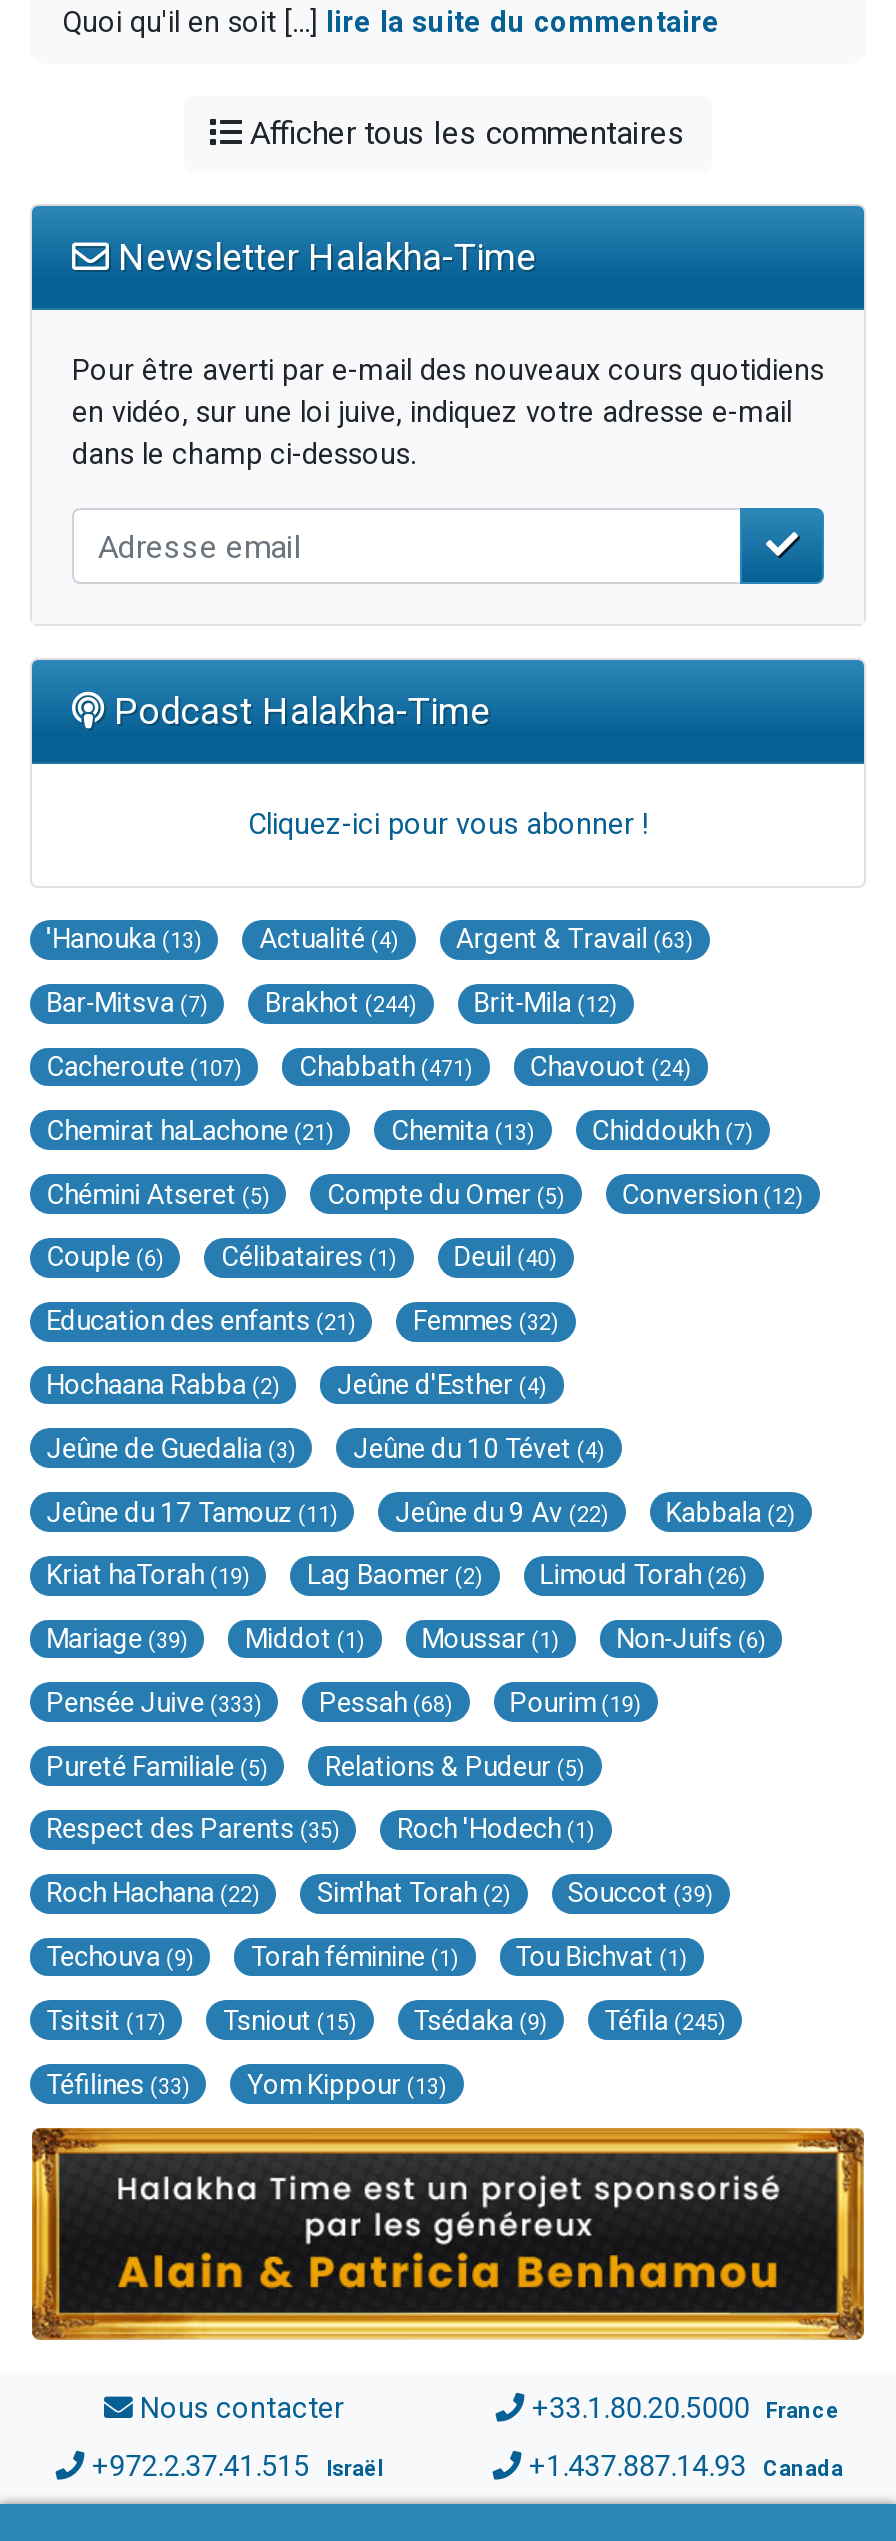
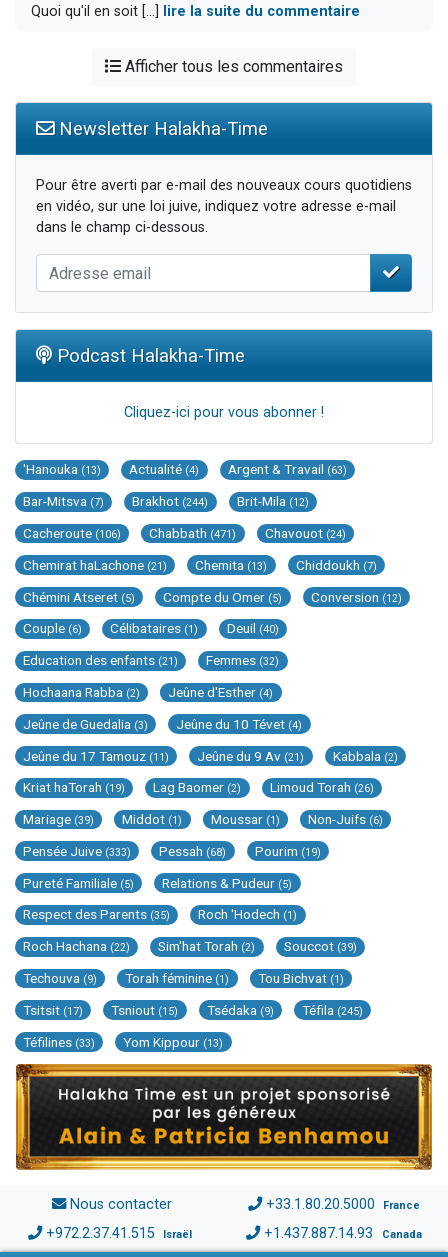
- Cacheroute (107) Chabbath (471) Chavouot (24)
+ Cacheroute (106) Chabbath (471) Chavouot (24)

- Jeûne du 17 Tamouz (11) Jeûne du 9 Av (22) Kabbala (2)
+ Jeûne du 17 Tamouz (11) Jeûne du 9 Av (21) Kabbala (2)
